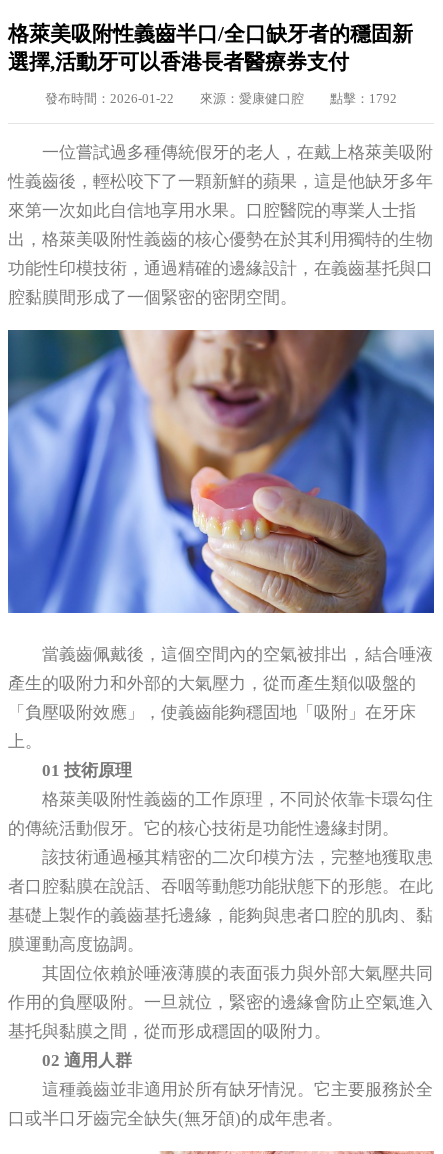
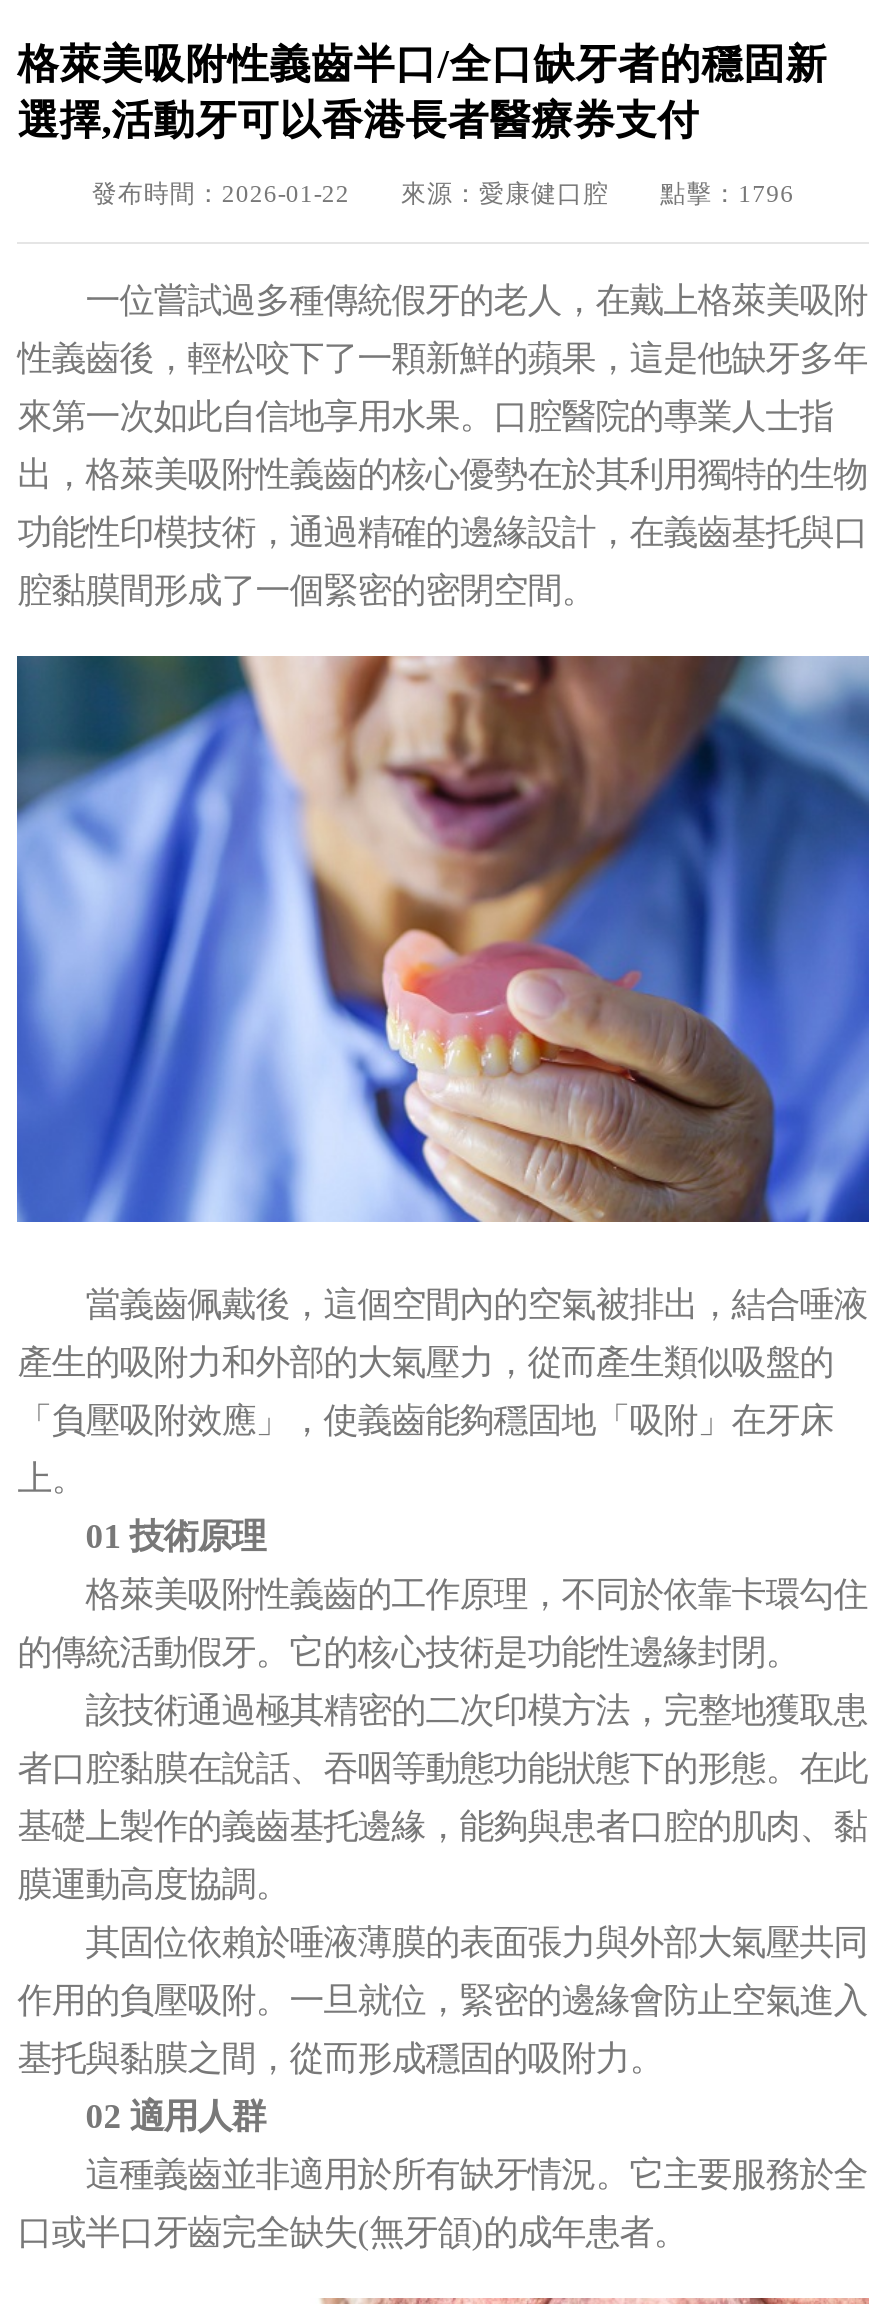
- 發布時間：2026-01-22 來源：愛康健口腔 點擊：1792
+ 發布時間：2026-01-22 來源：愛康健口腔 點擊：1796
